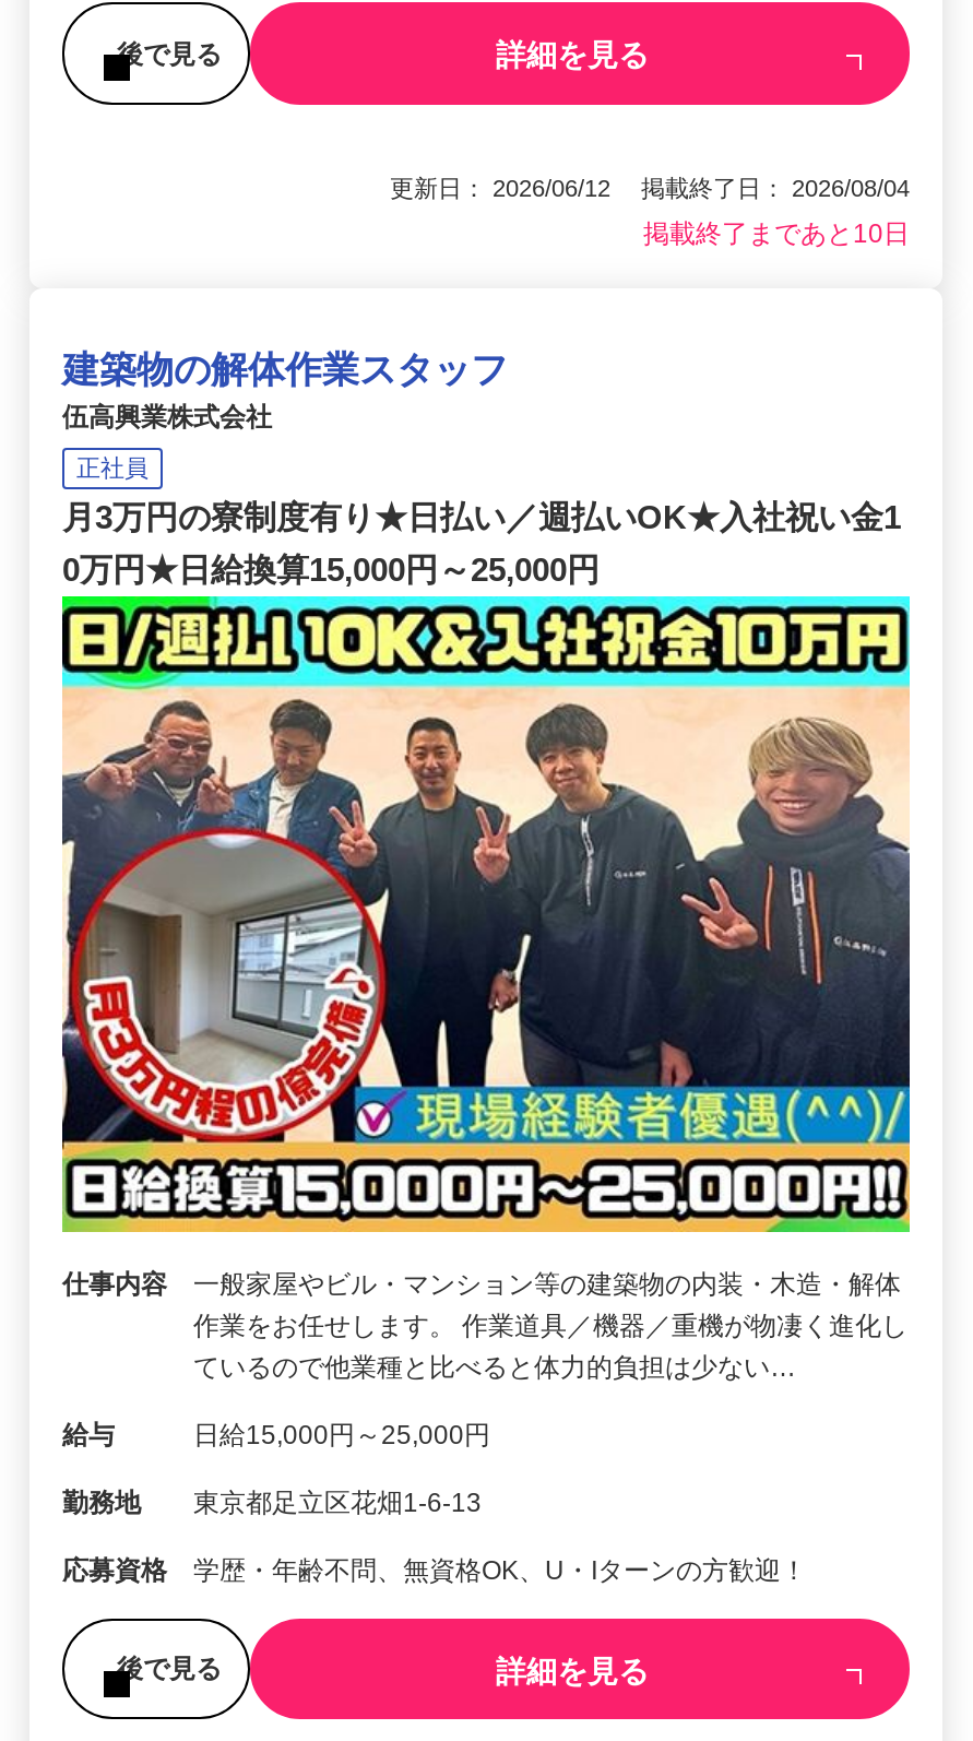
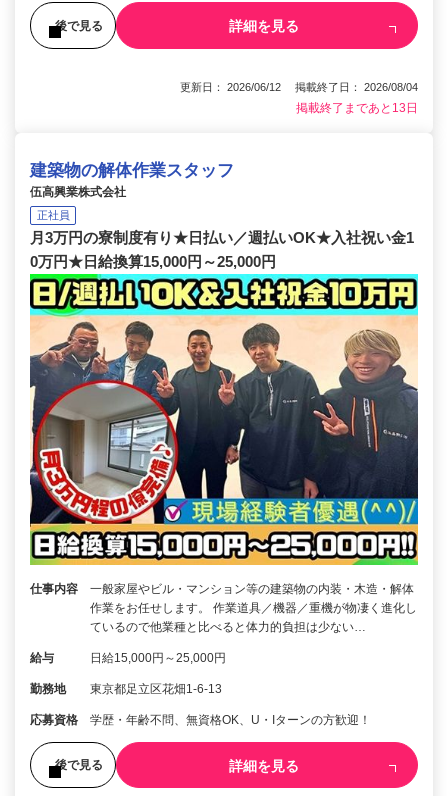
- 掲載終了まであと10日
+ 掲載終了まであと13日
